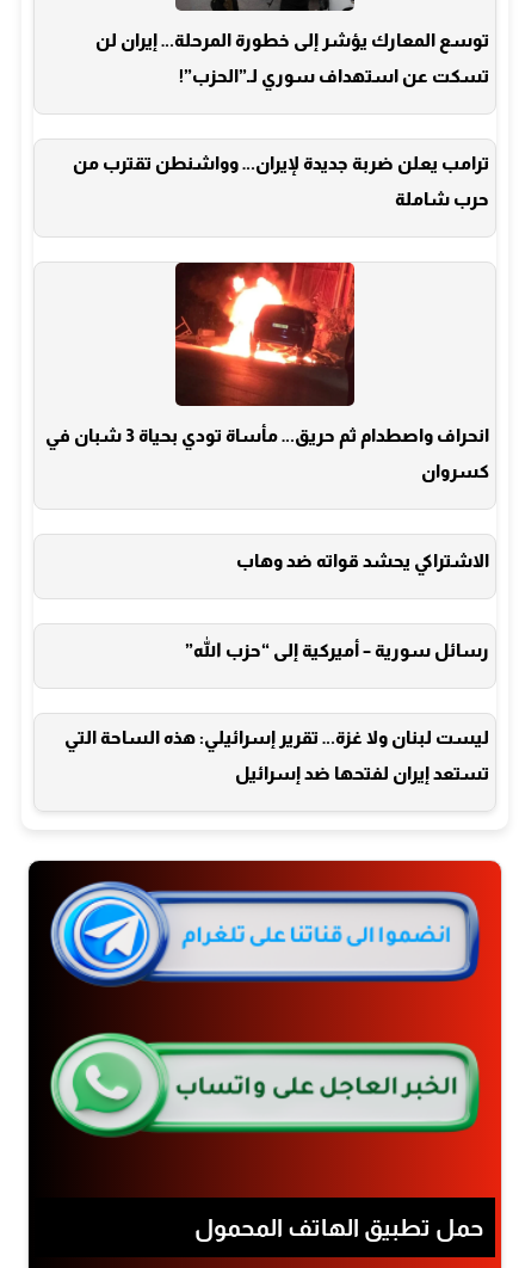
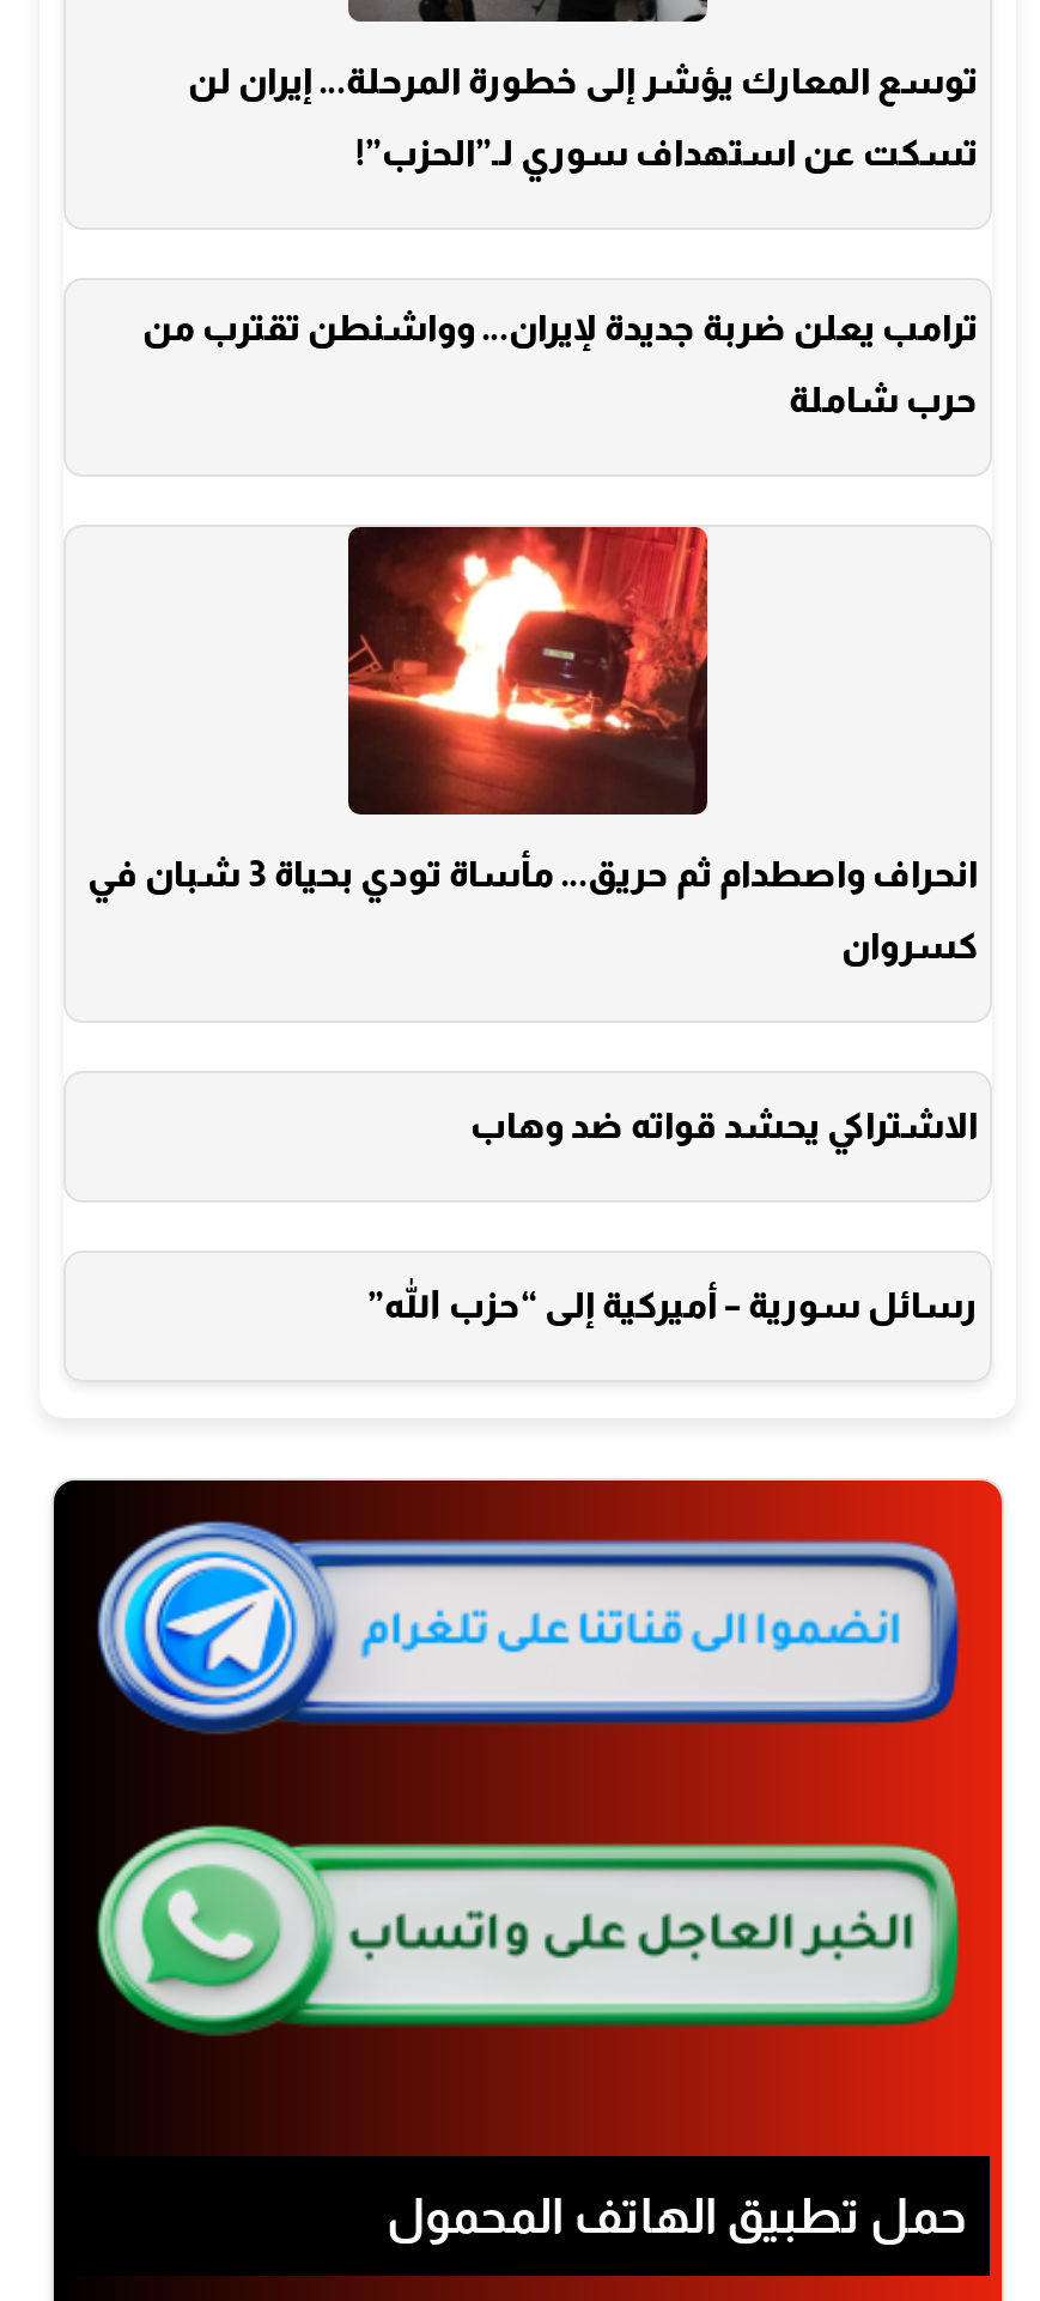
- ليست لبنان ولا غزة… تقرير إسرائيلي: هذه الساحة التي
- تستعد إيران لفتحها ضد إسرائيل
